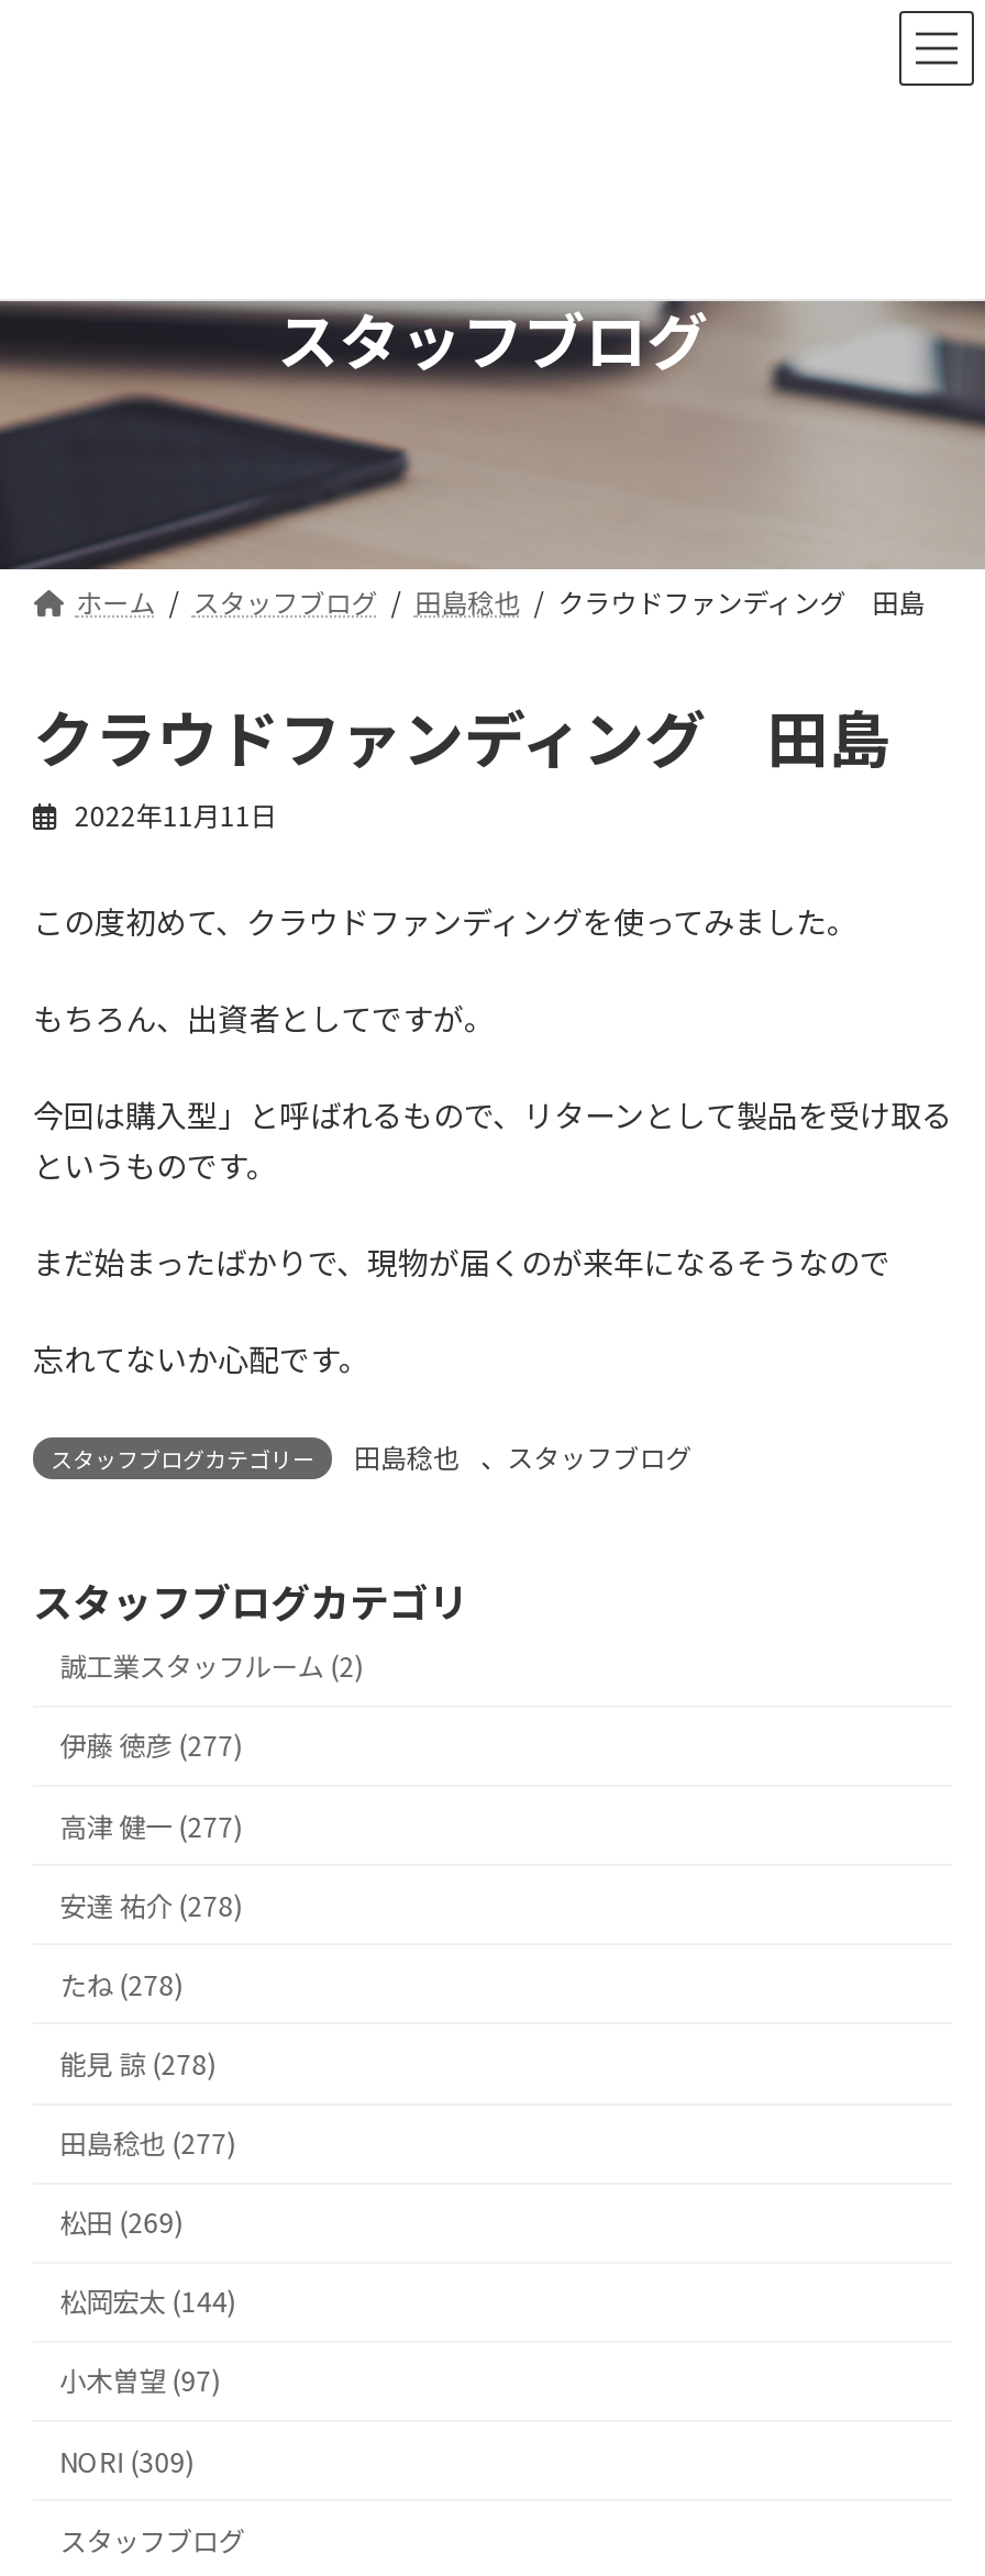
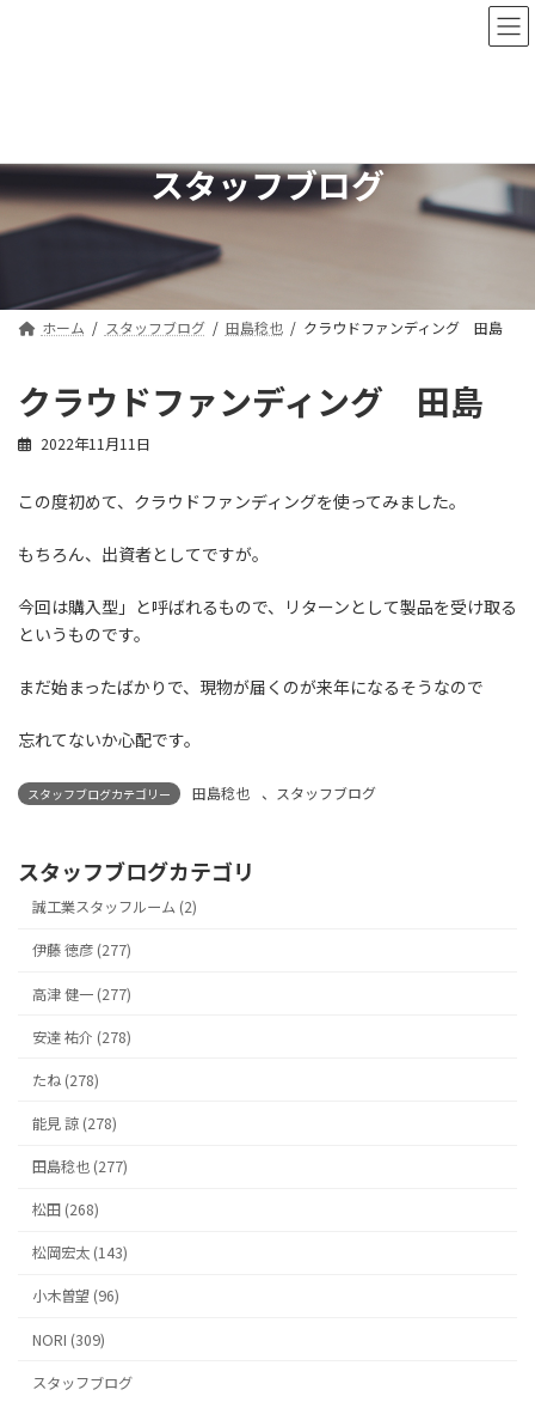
- 松田 (269)
+ 松田 (268)

- 松岡宏太 (144)
+ 松岡宏太 (143)

- 小木曽望 (97)
+ 小木曽望 (96)
